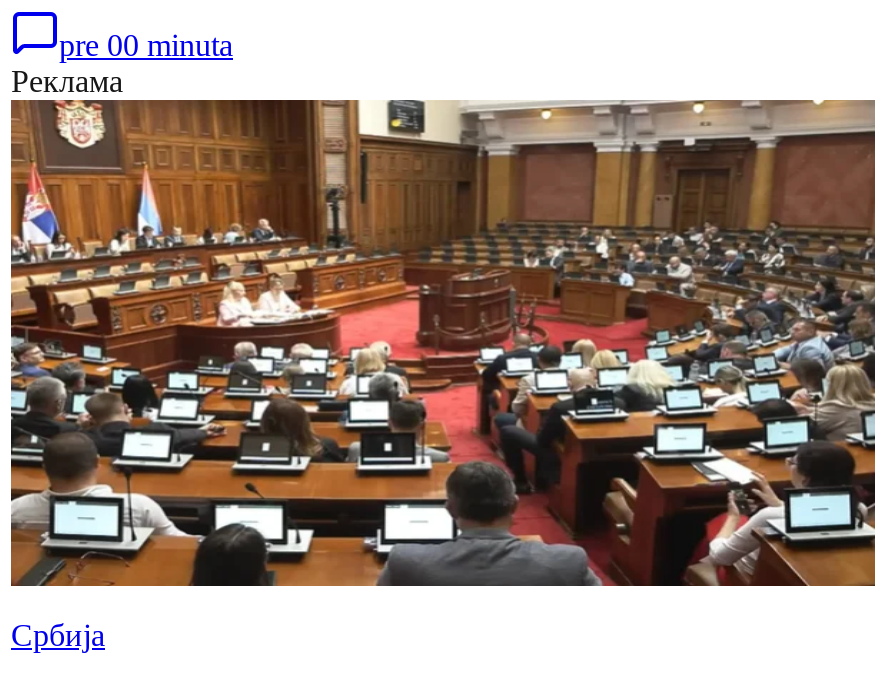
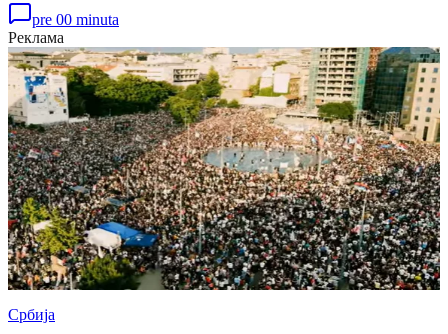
- [image]
+ [image]
